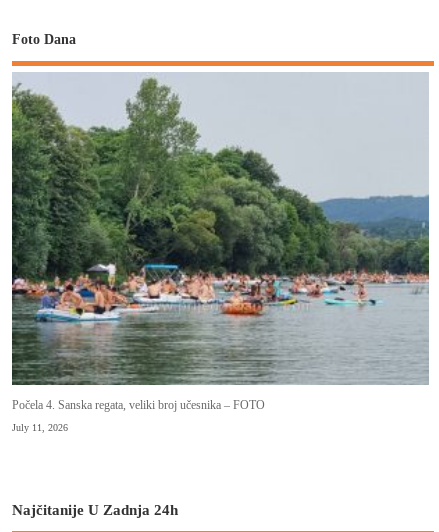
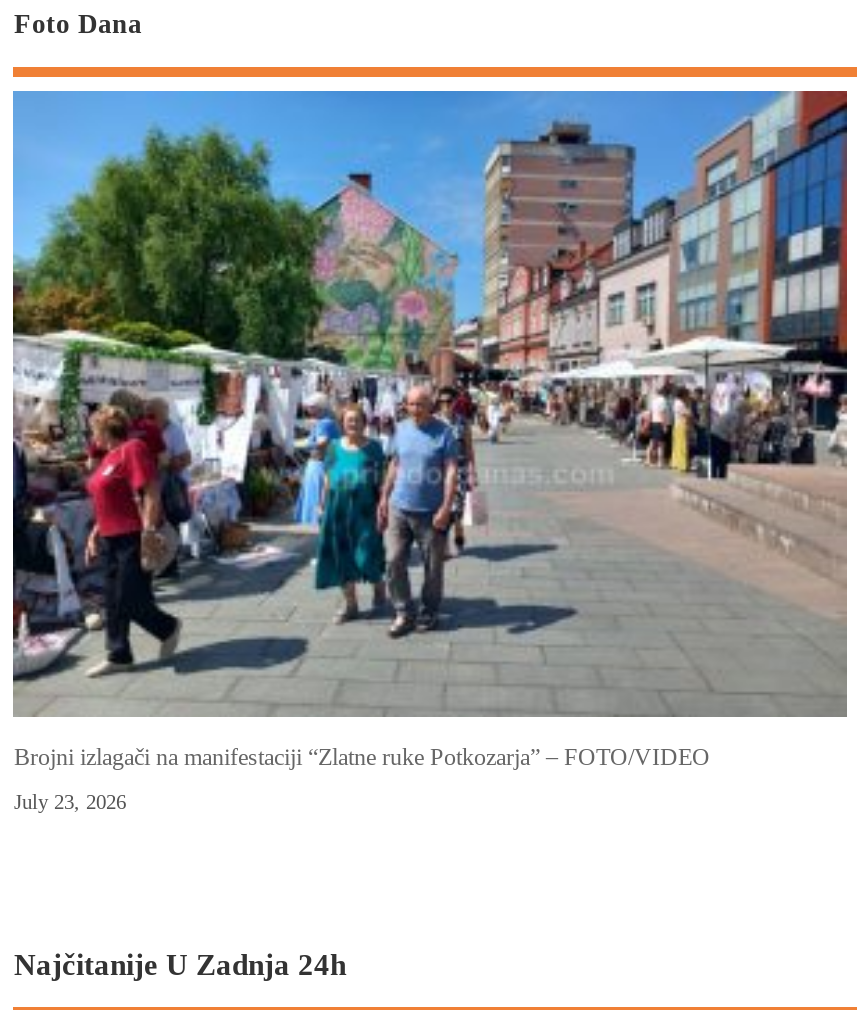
- [image]
- Počela 4. Sanska regata, veliki broj učesnika – FOTO
+ [image]
+ Brojni izlagači na manifestaciji “Zlatne ruke Potkozarja” – FOTO/VIDEO

- July 11, 2026
+ July 23, 2026
